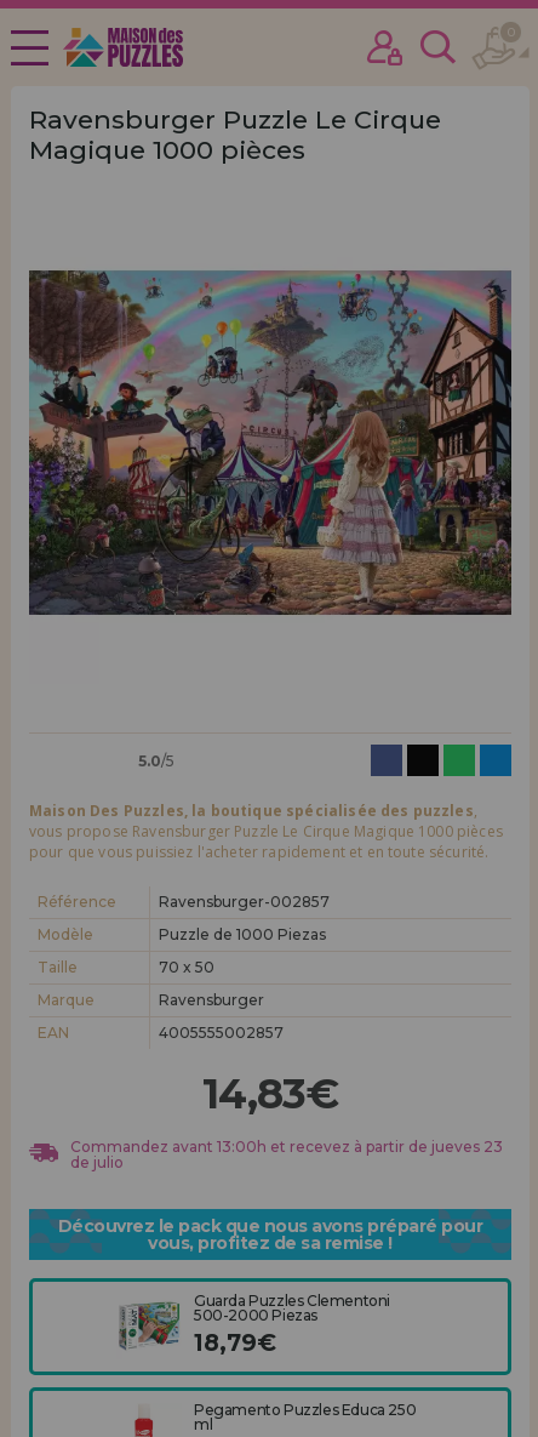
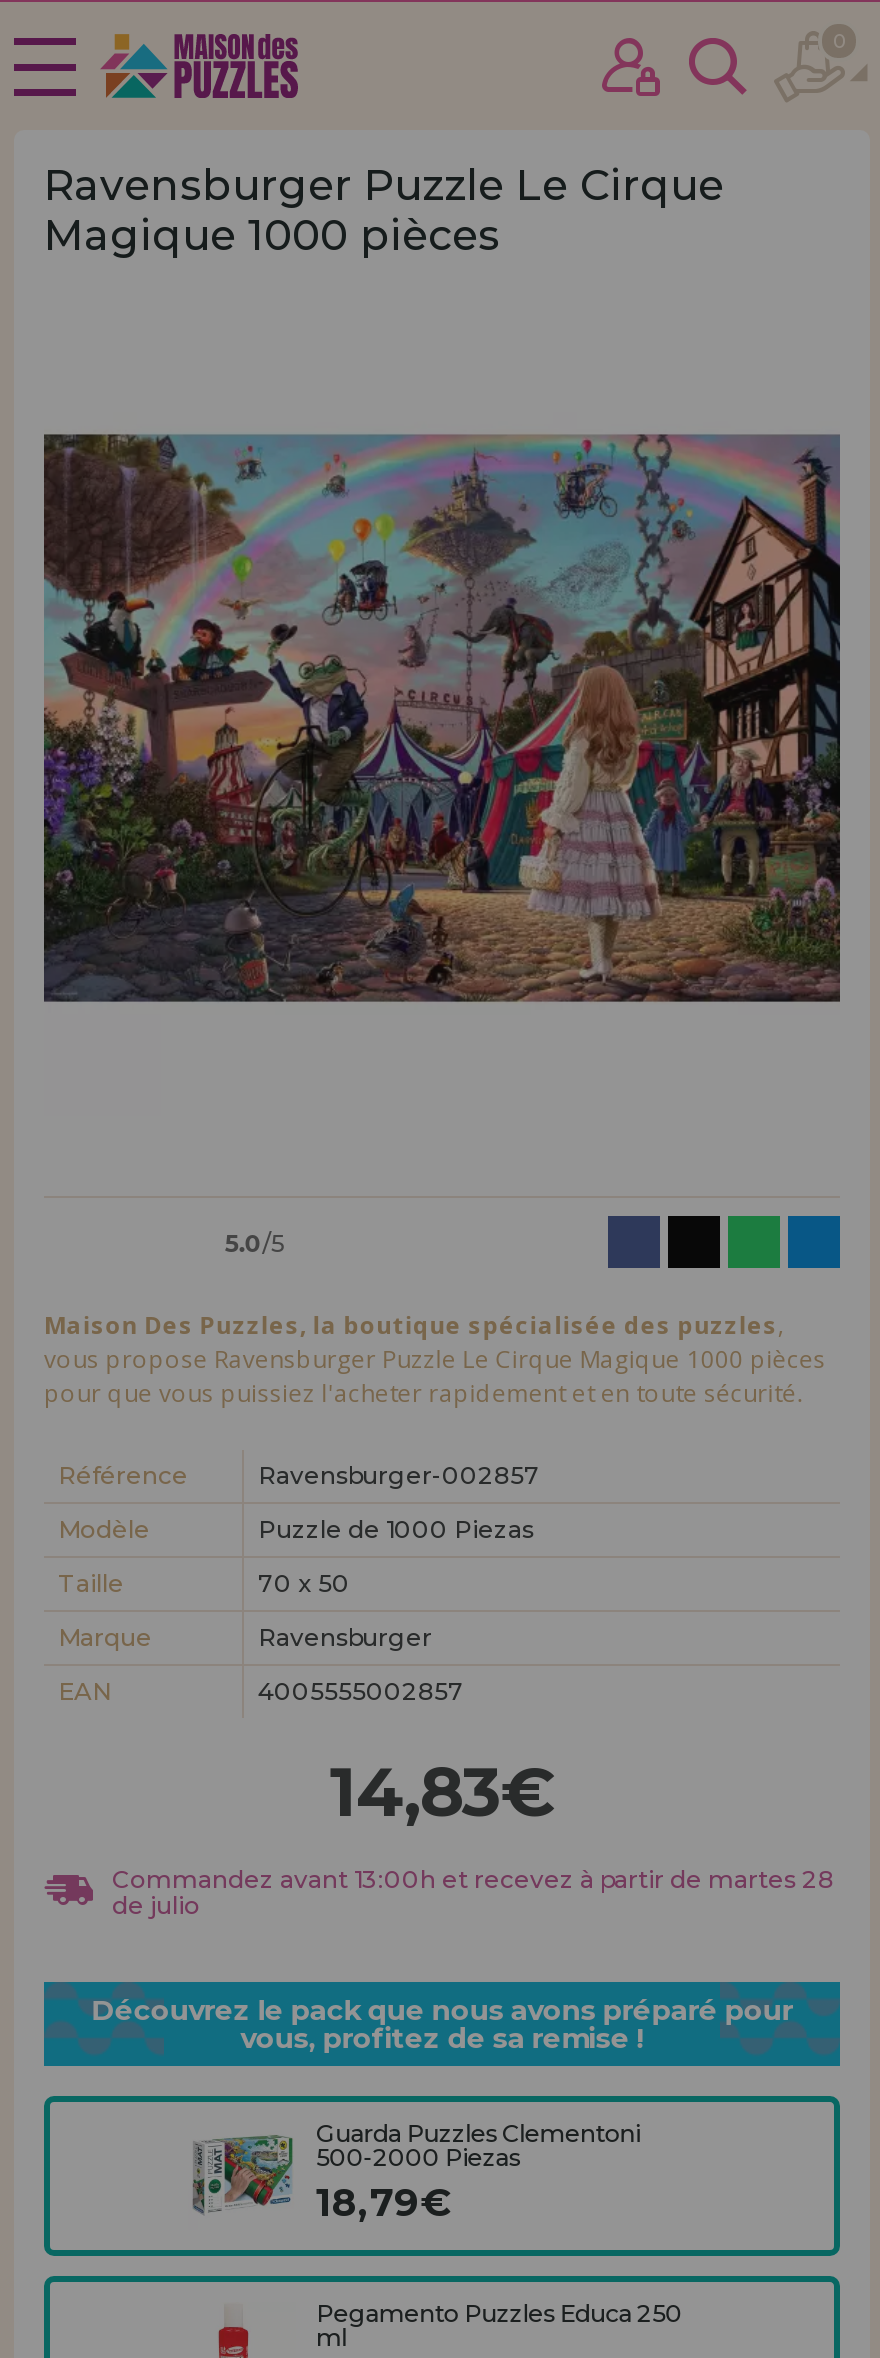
- Commandez avant 13:00h et recevez à partir de jueves 23
+ Commandez avant 13:00h et recevez à partir de martes 28
